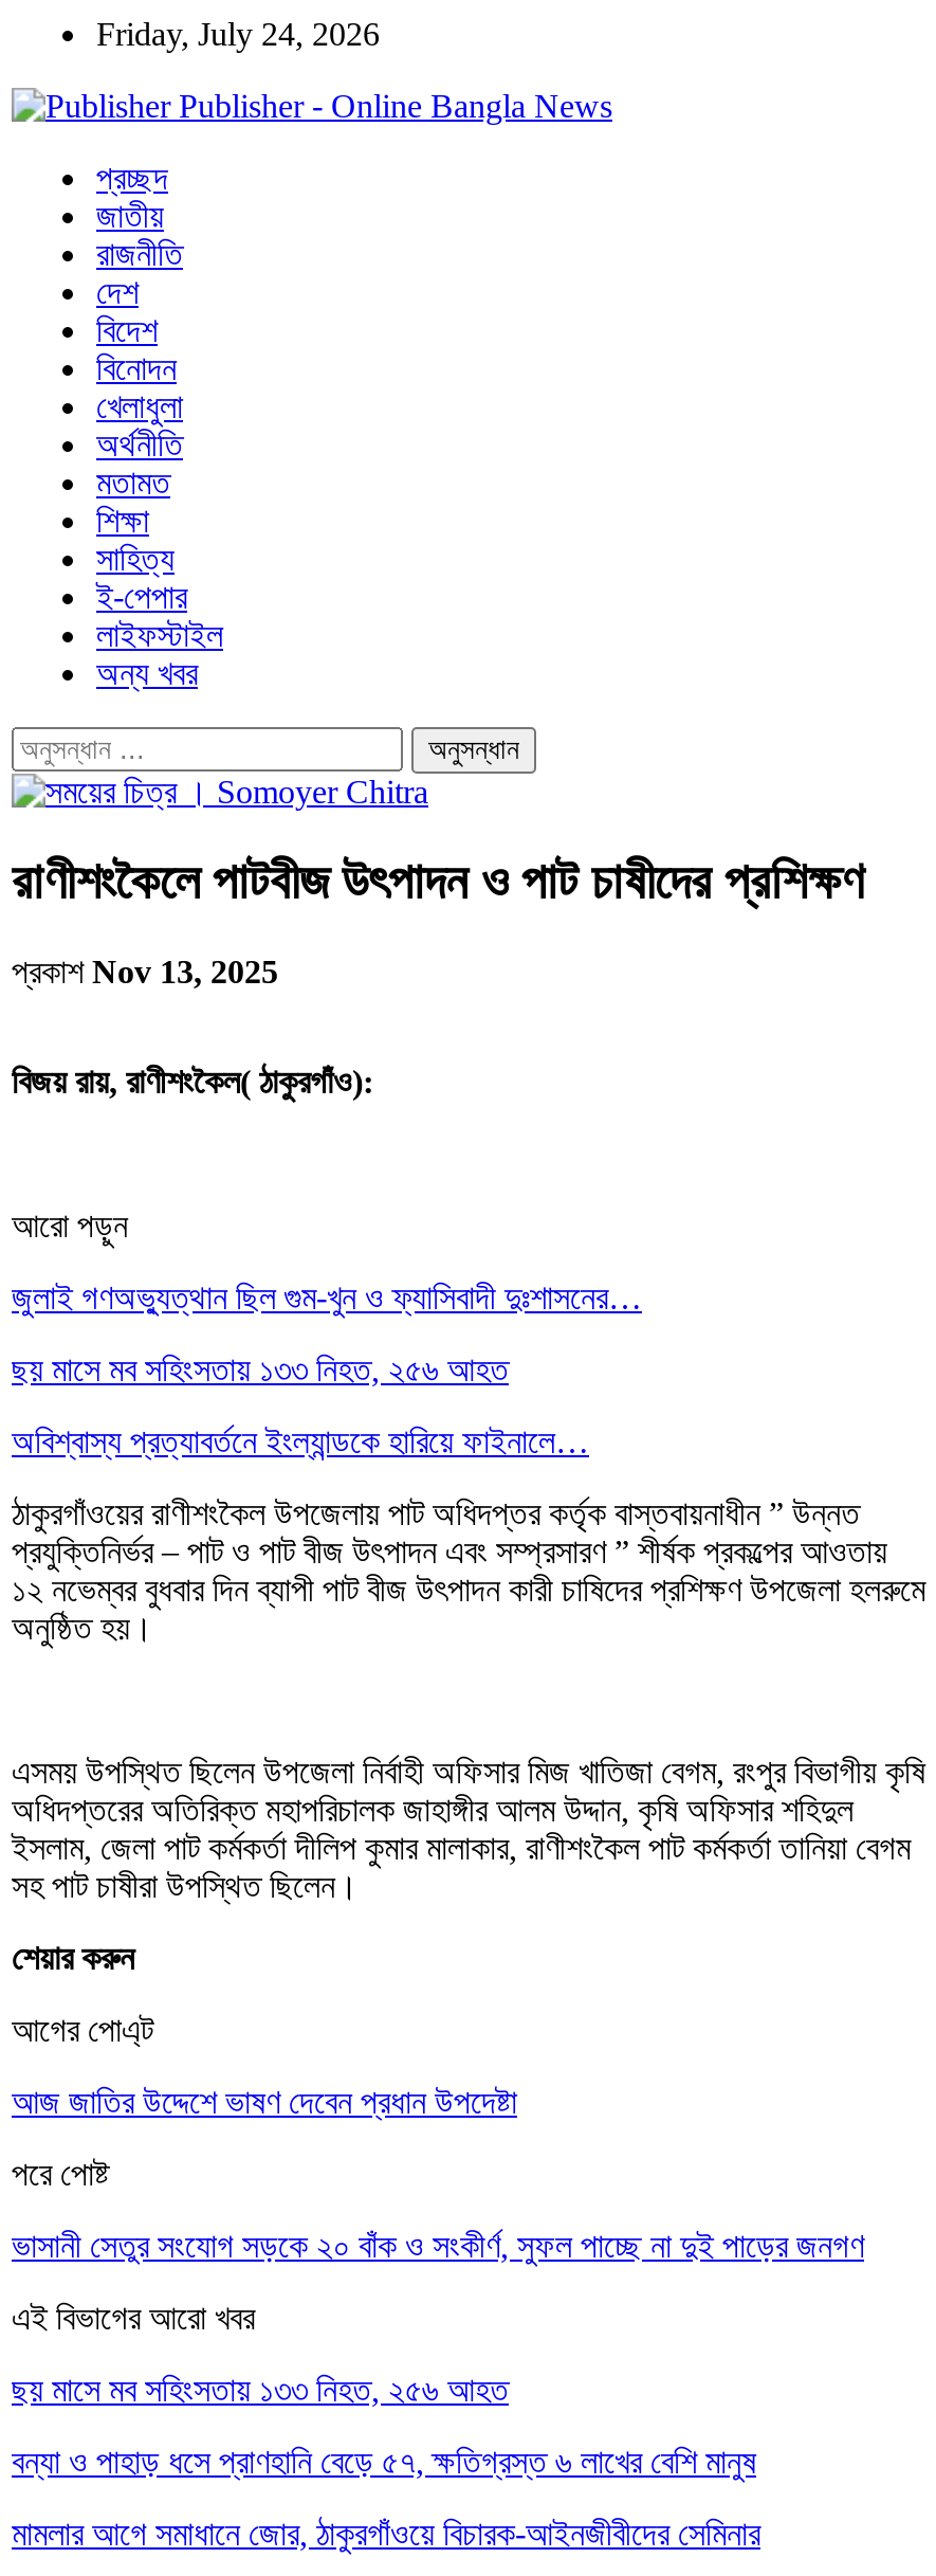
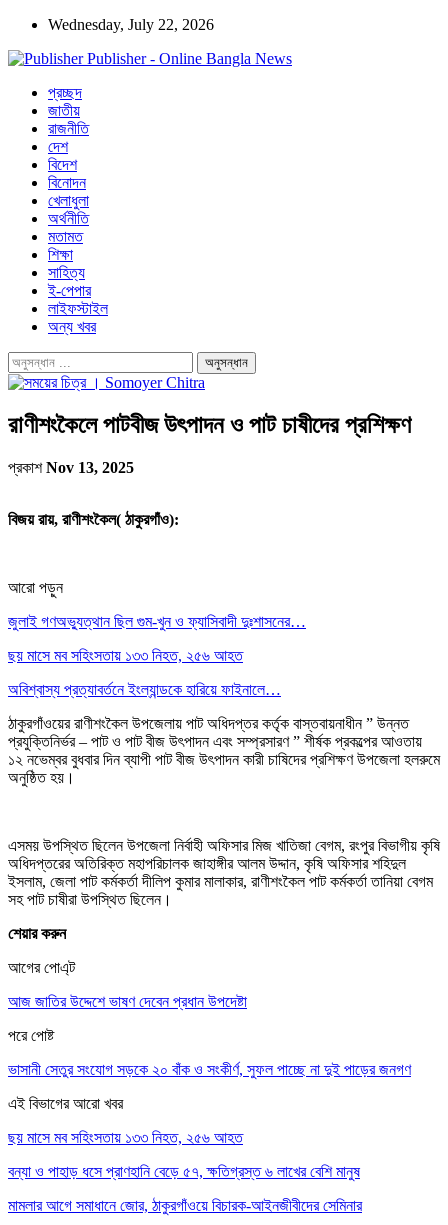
- Friday, July 24, 2026
+ Wednesday, July 22, 2026
